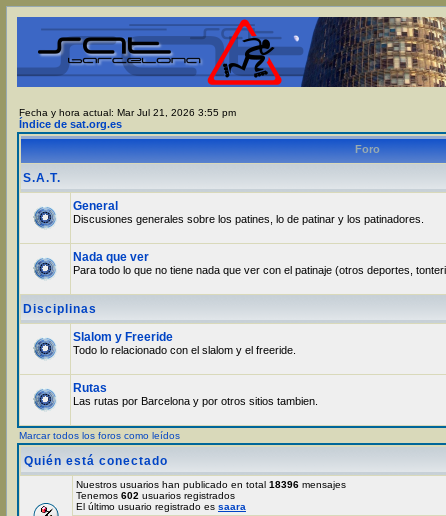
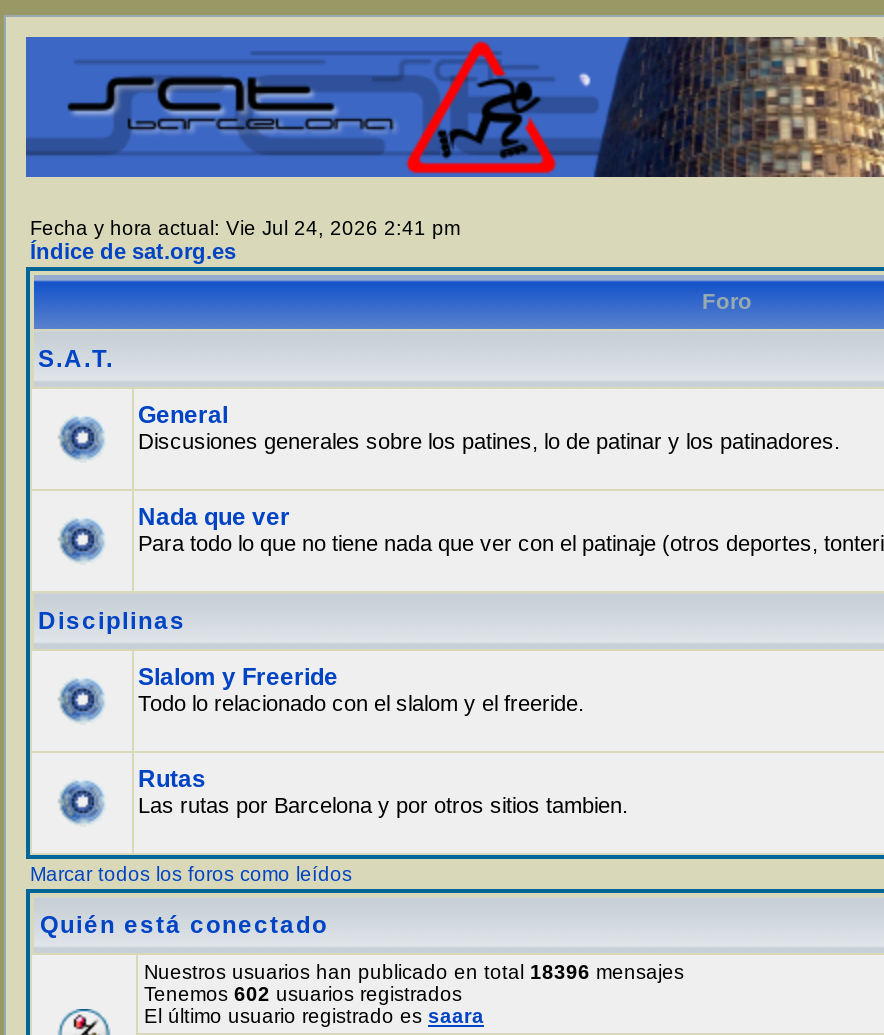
- Fecha y hora actual: Mar Jul 21, 2026 3:55 pm
+ Fecha y hora actual: Vie Jul 24, 2026 2:41 pm
